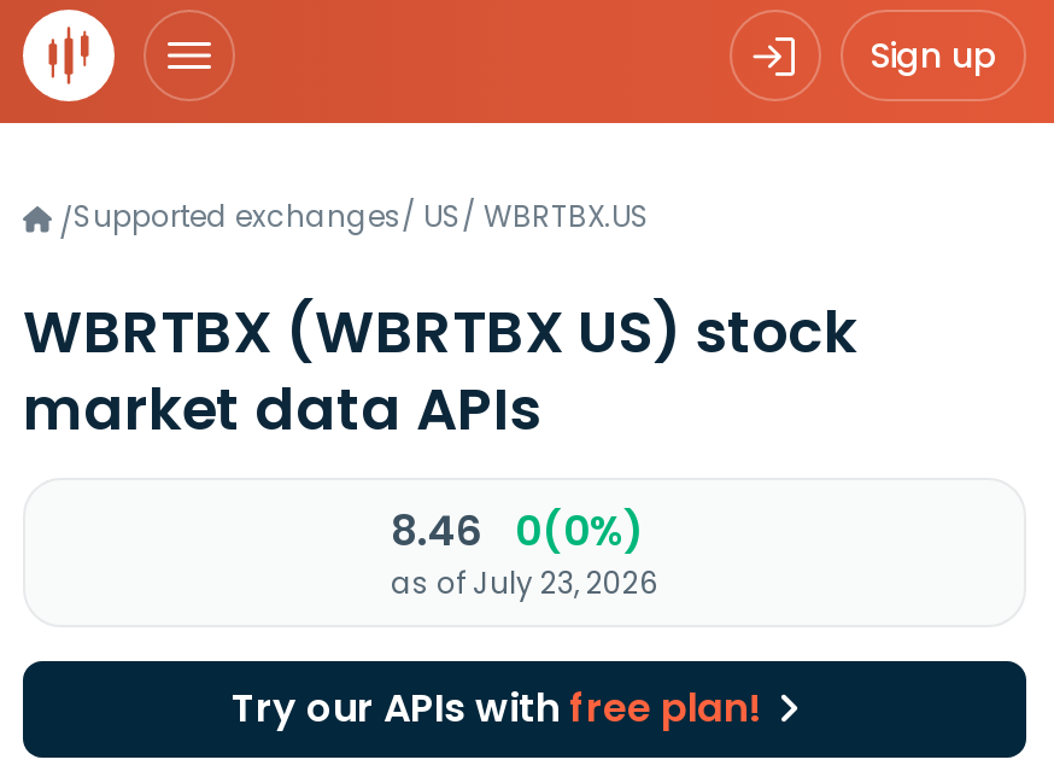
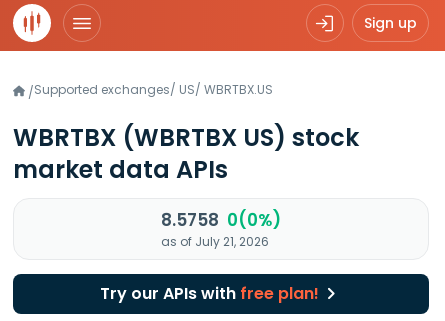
- 8.46 0(0%)
+ 8.5758 0(0%)

- as of July 23, 2026
+ as of July 21, 2026
